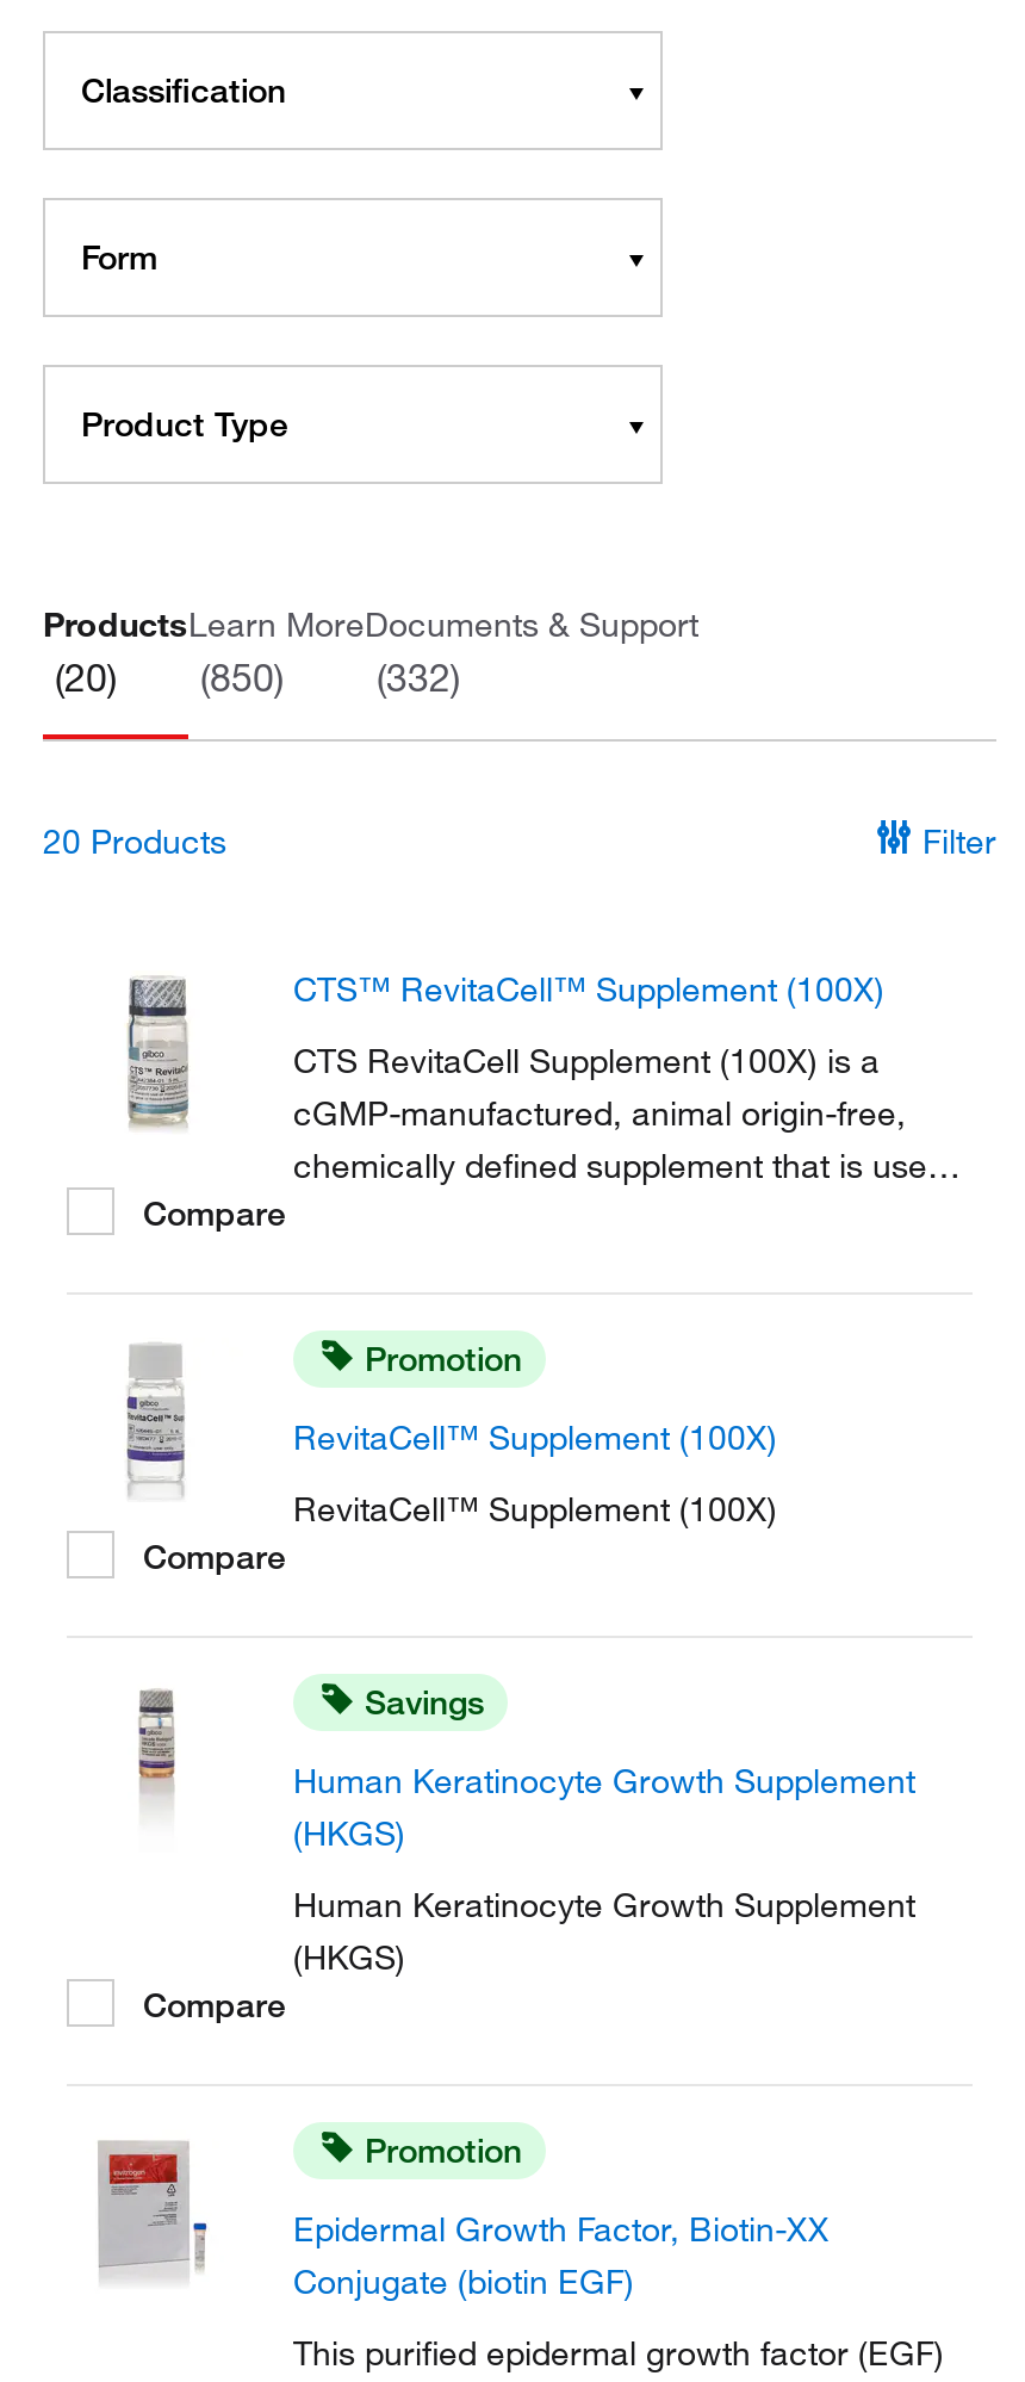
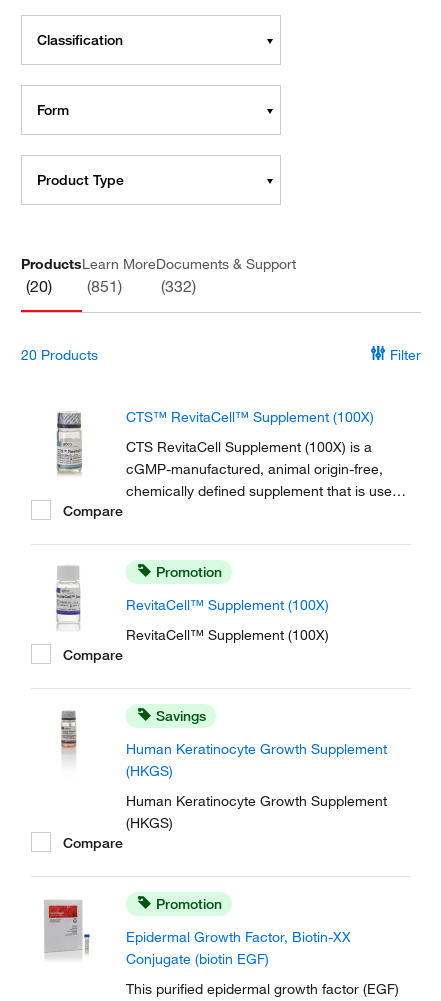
- (20) (850) (332)
+ (20) (851) (332)
